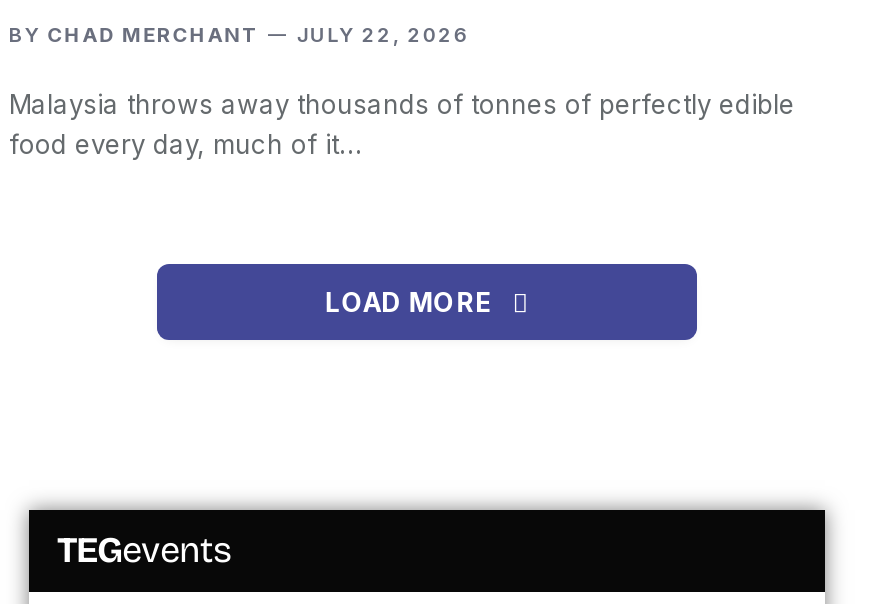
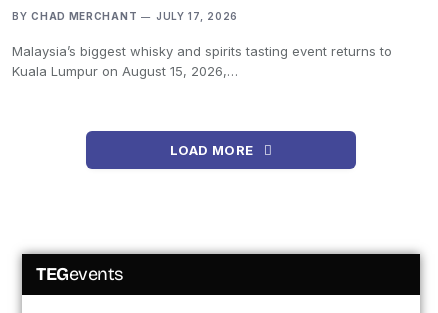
- BY CHAD MERCHANT JULY 22, 2026
+ BY CHAD MERCHANT JULY 17, 2026

- Malaysia throws away thousands of tonnes of perfectly edible
- food every day, much of it…
+ Malaysia’s biggest whisky and spirits tasting event returns to
+ Kuala Lumpur on August 15, 2026,…
